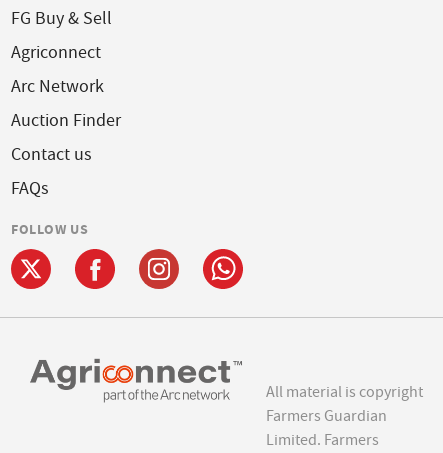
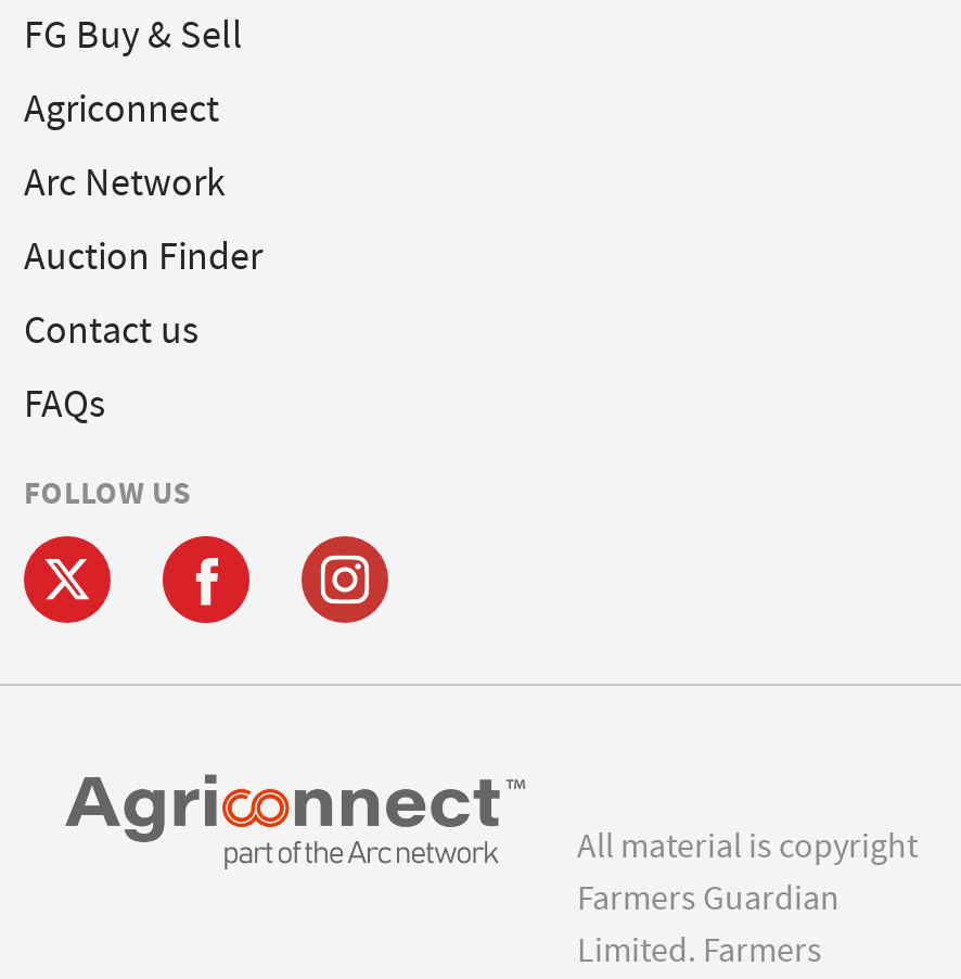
- [image]
